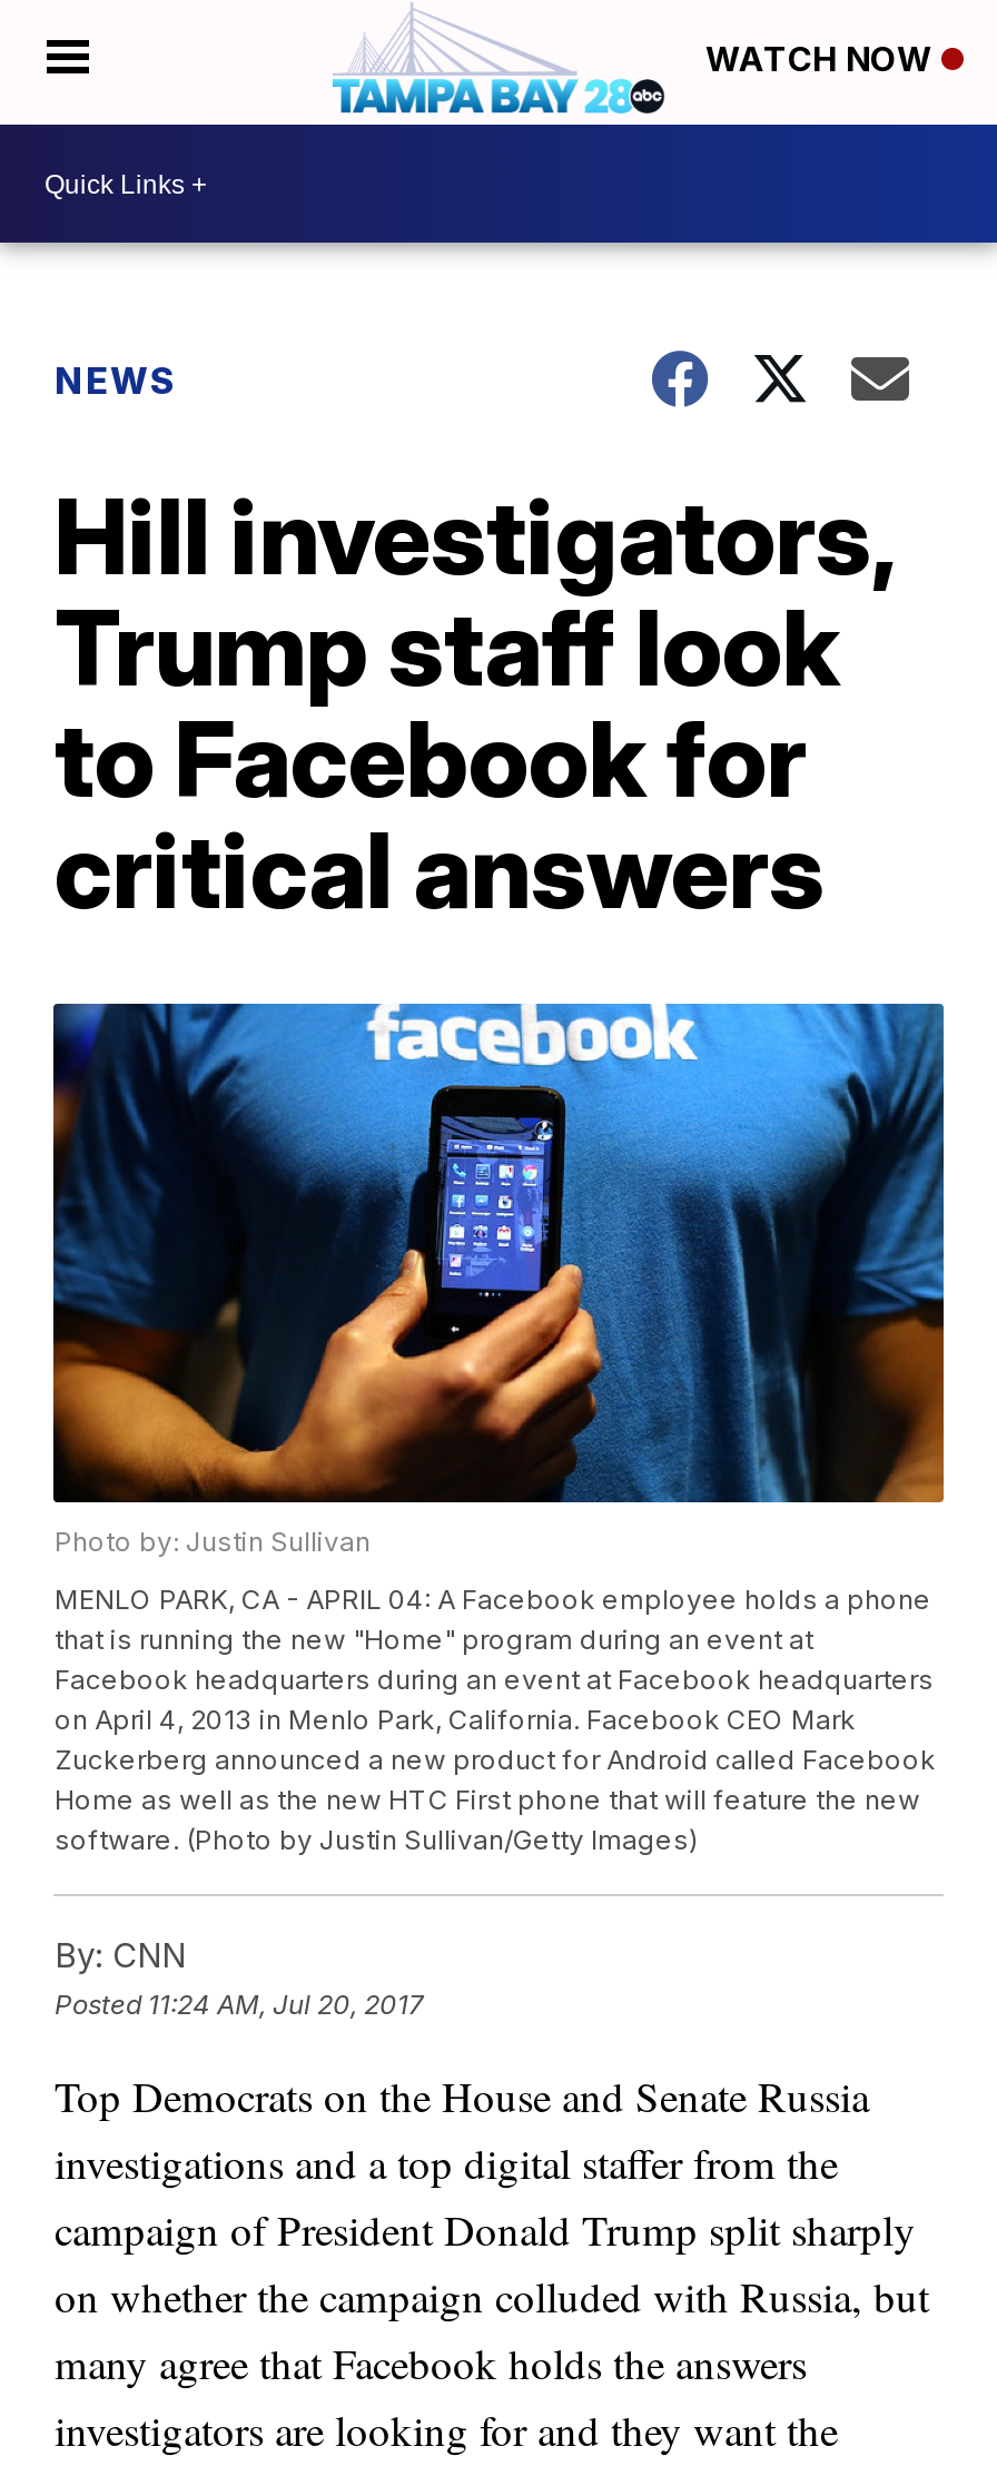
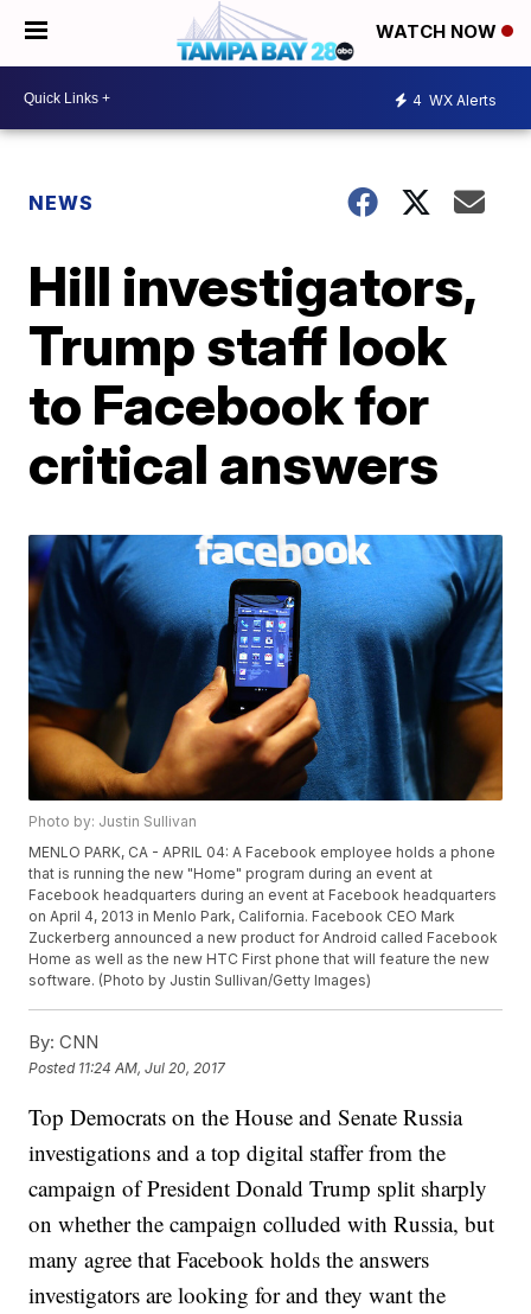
+ 4 WX Alerts
